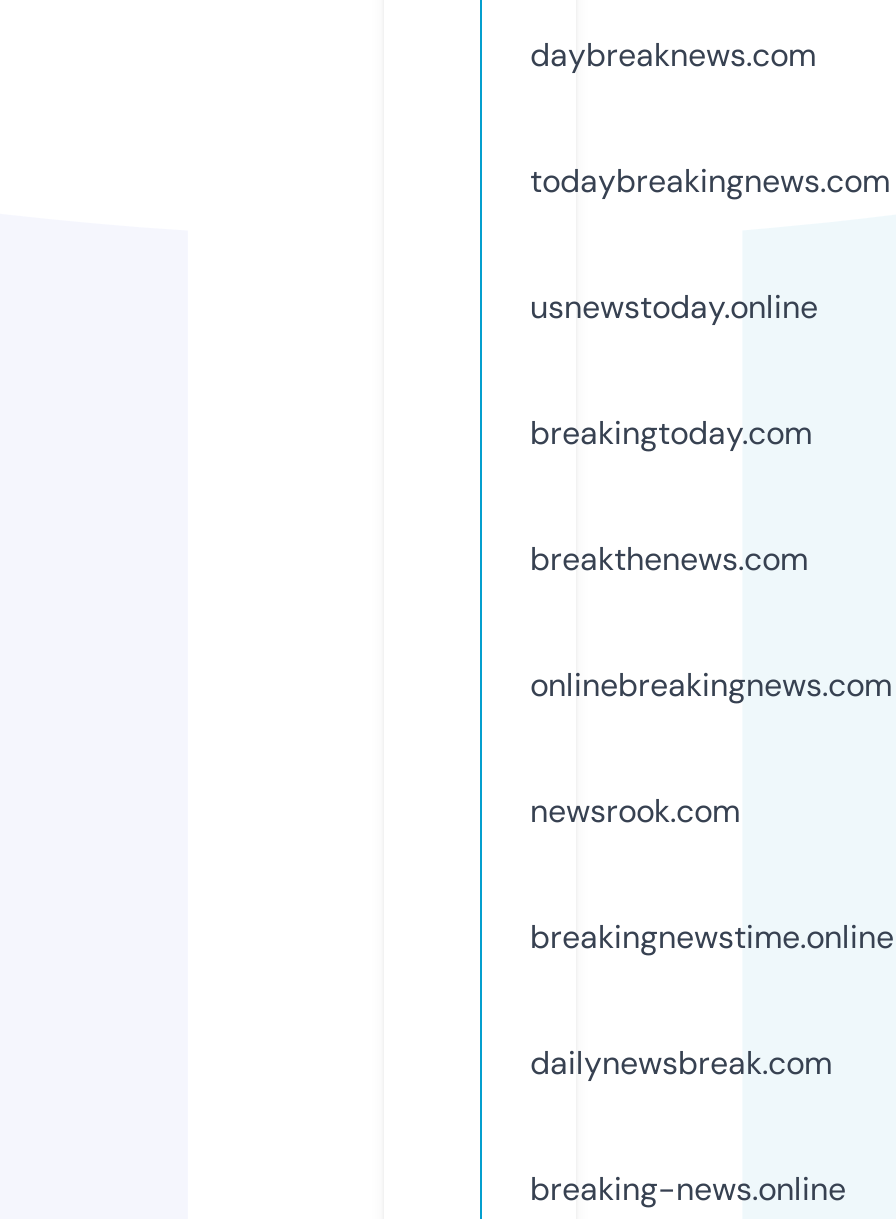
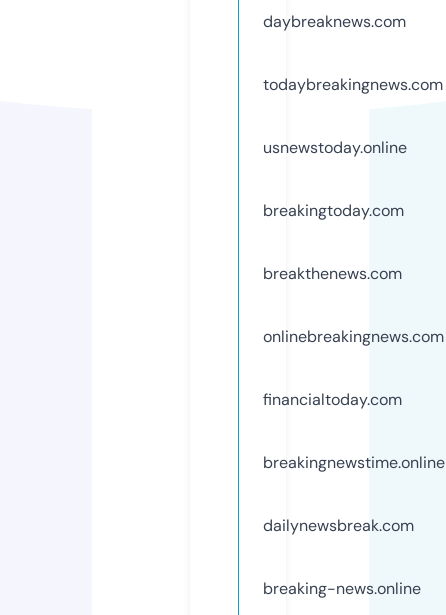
- newsrook.com
+ financialtoday.com
